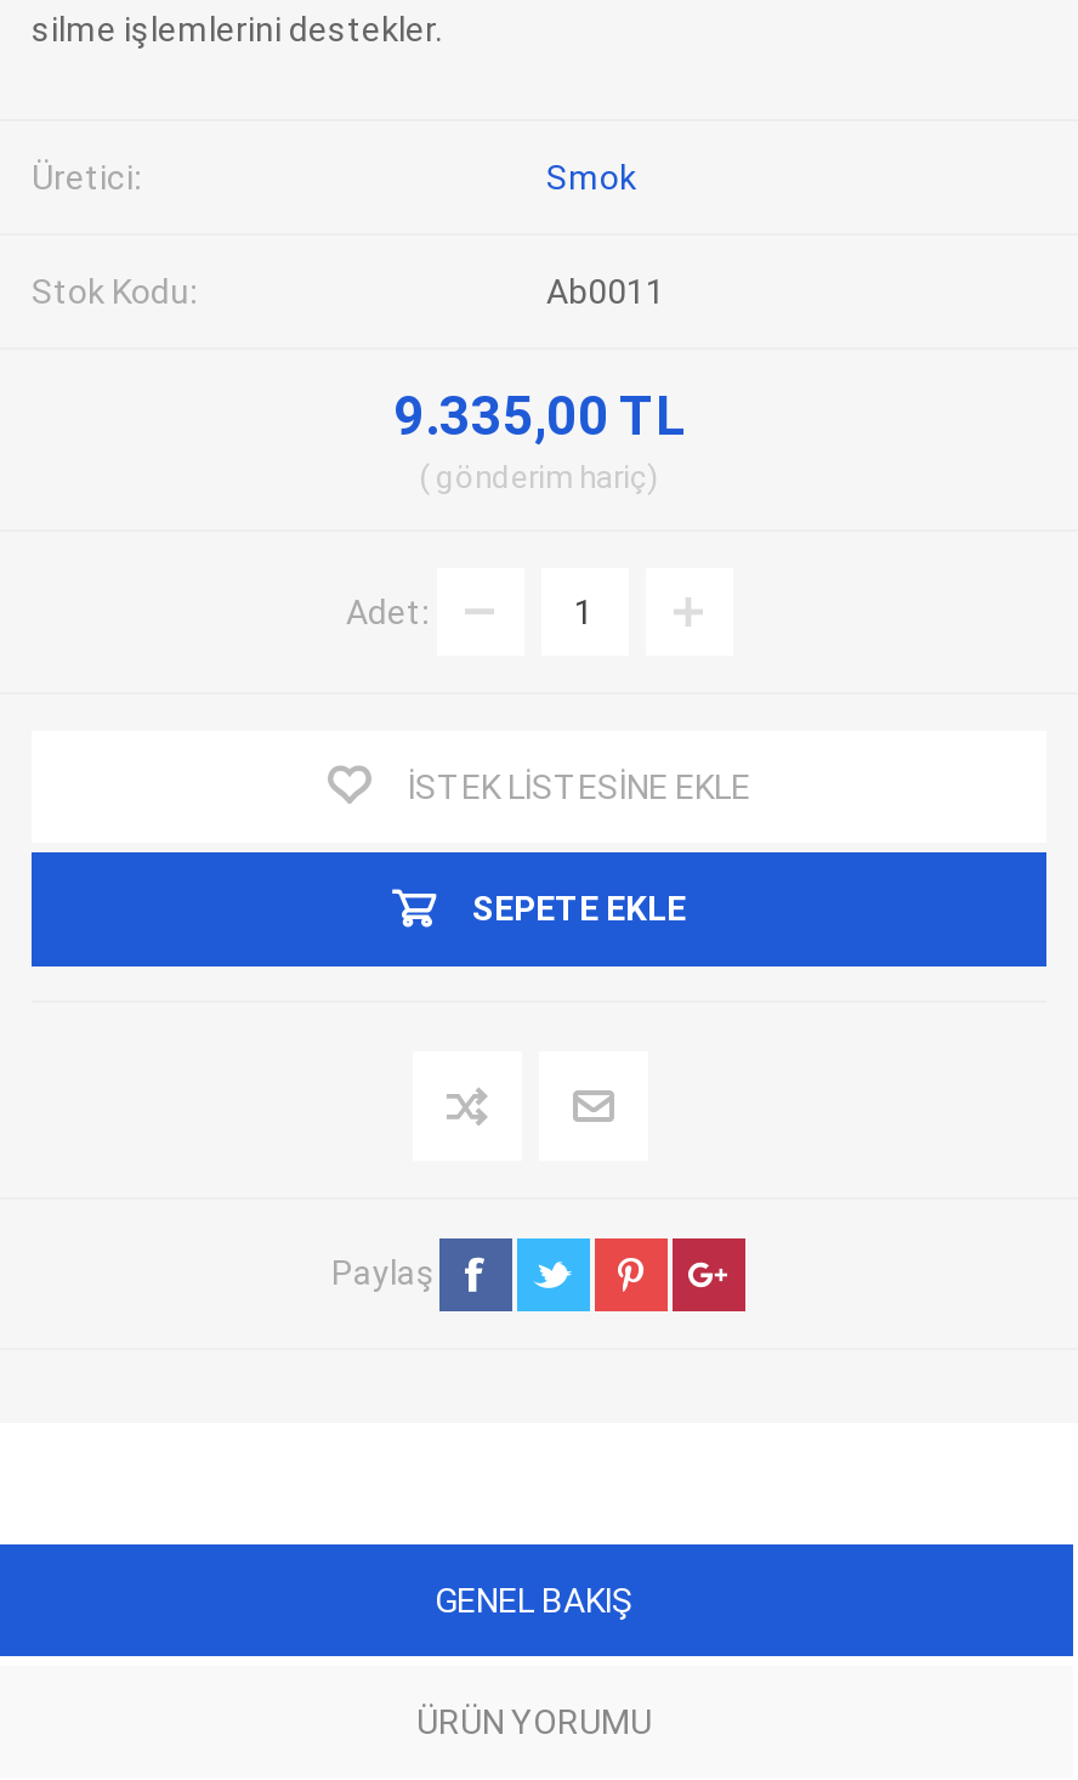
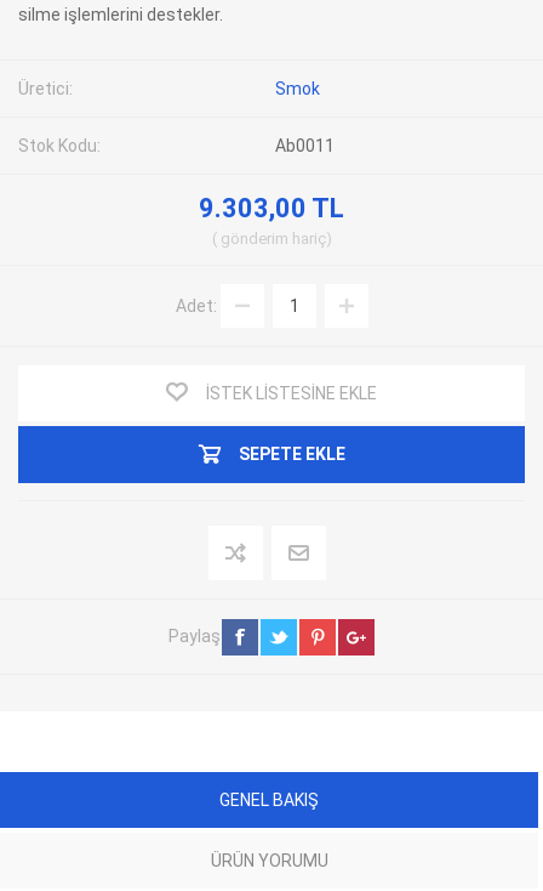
- 9.335,00 TL
+ 9.303,00 TL
